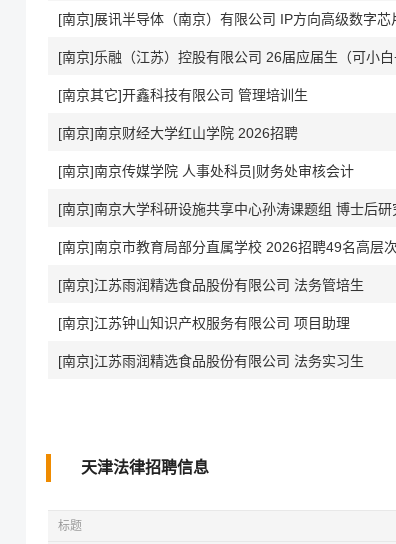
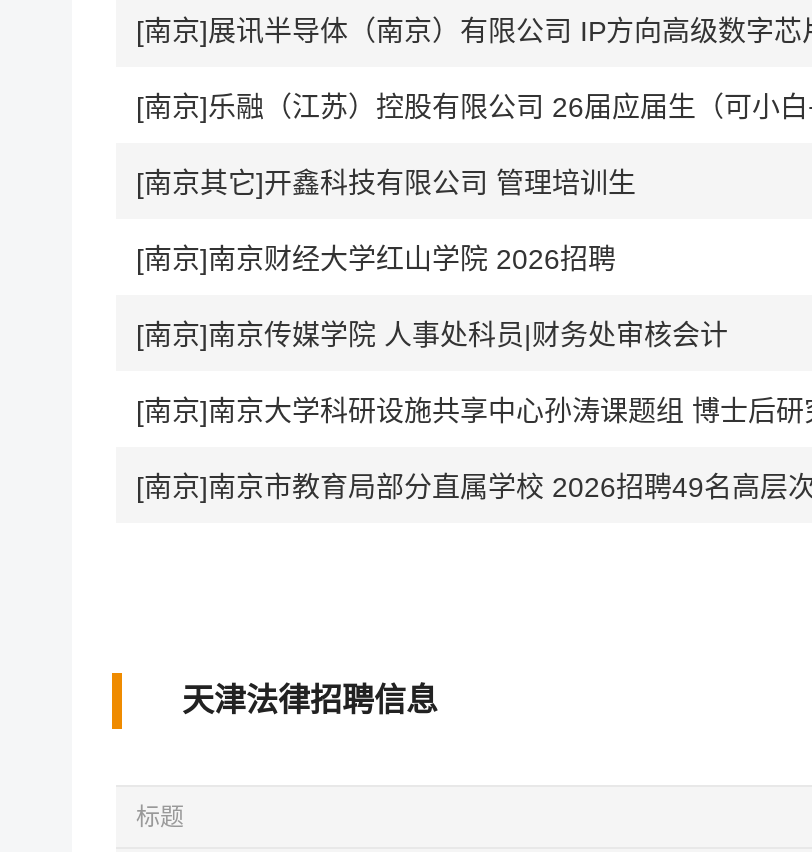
- [南京]江苏雨润精选食品股份有限公司 法务管培生
- [南京]江苏钟山知识产权服务有限公司 项目助理
- [南京]江苏雨润精选食品股份有限公司 法务实习生
